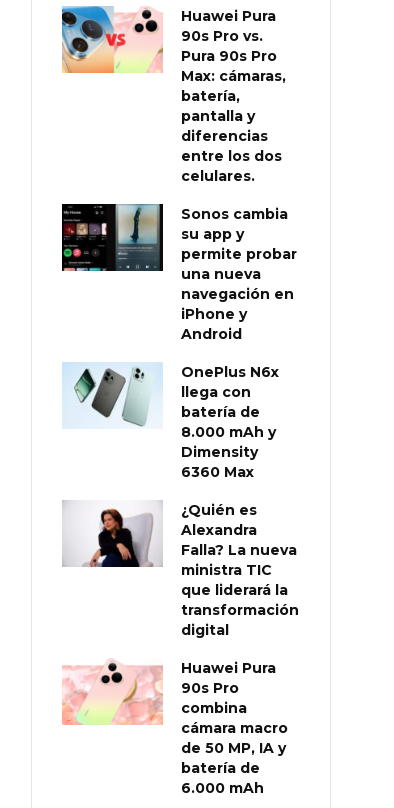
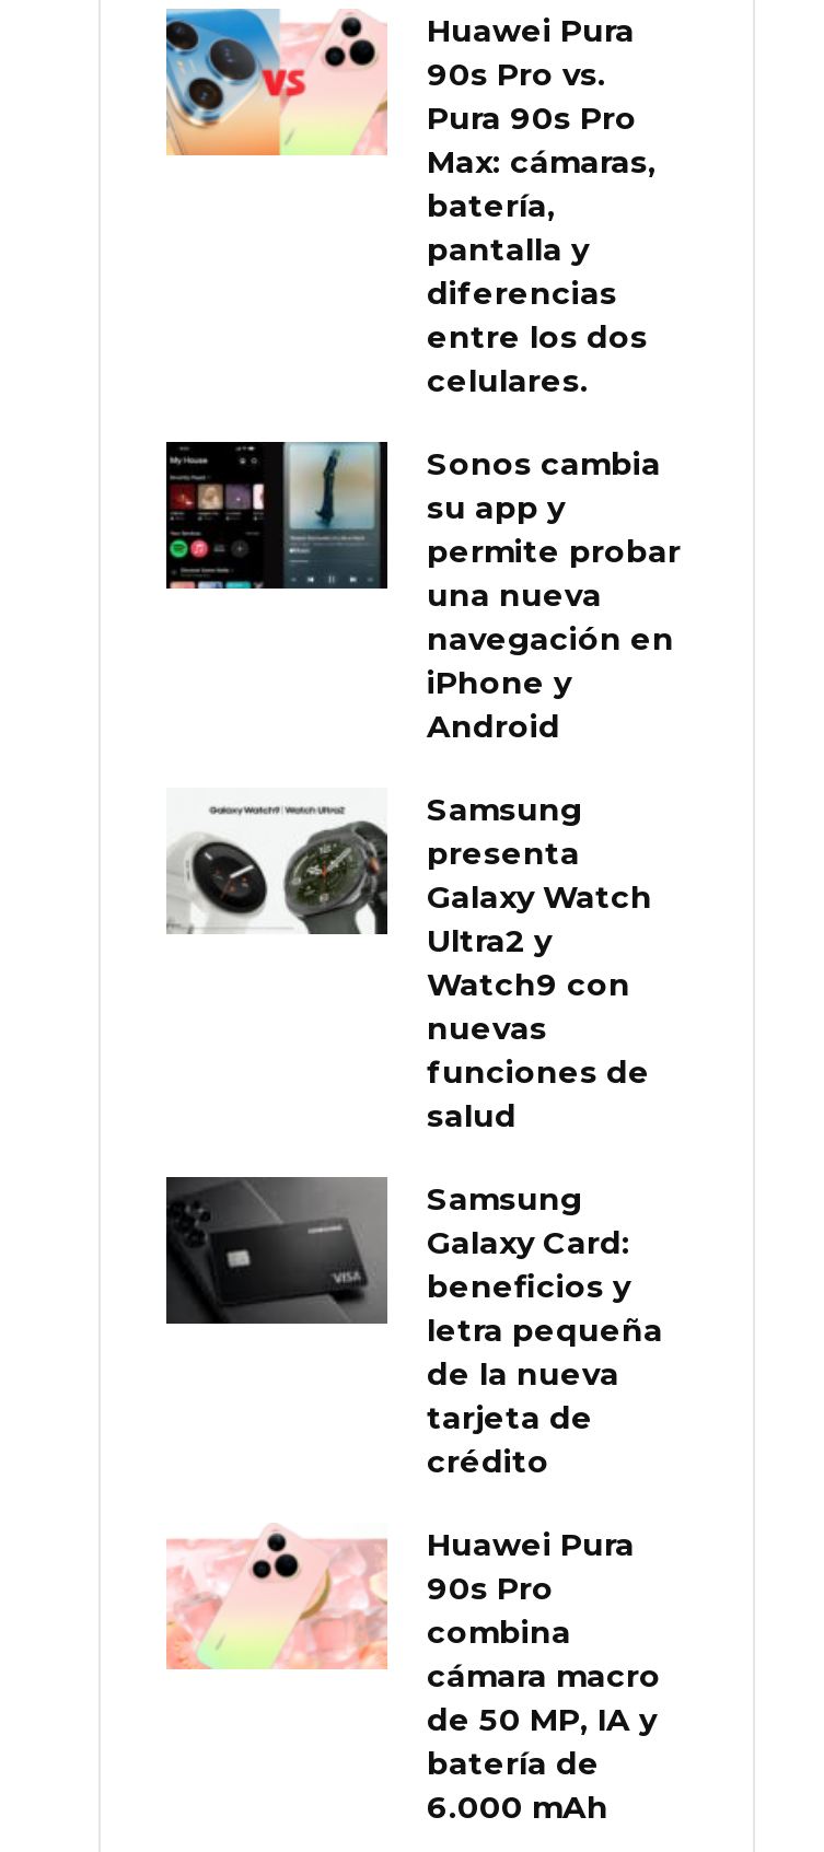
- [image]
- OnePlus N6x
- llega con
- batería de
- 8.000 mAh y
- Dimensity
- 6360 Max
+ [image]
+ Samsung
+ presenta
+ Galaxy Watch
+ Ultra2 y
+ Watch9 con
+ nuevas
+ funciones de
+ salud

- [image]
- ¿Quién es
- Alexandra
- Falla? La nueva
- ministra TIC
- que liderará la
- transformación
- digital
+ [image]
+ Samsung
+ Galaxy Card:
+ beneficios y
+ letra pequeña
+ de la nueva
+ tarjeta de
+ crédito
